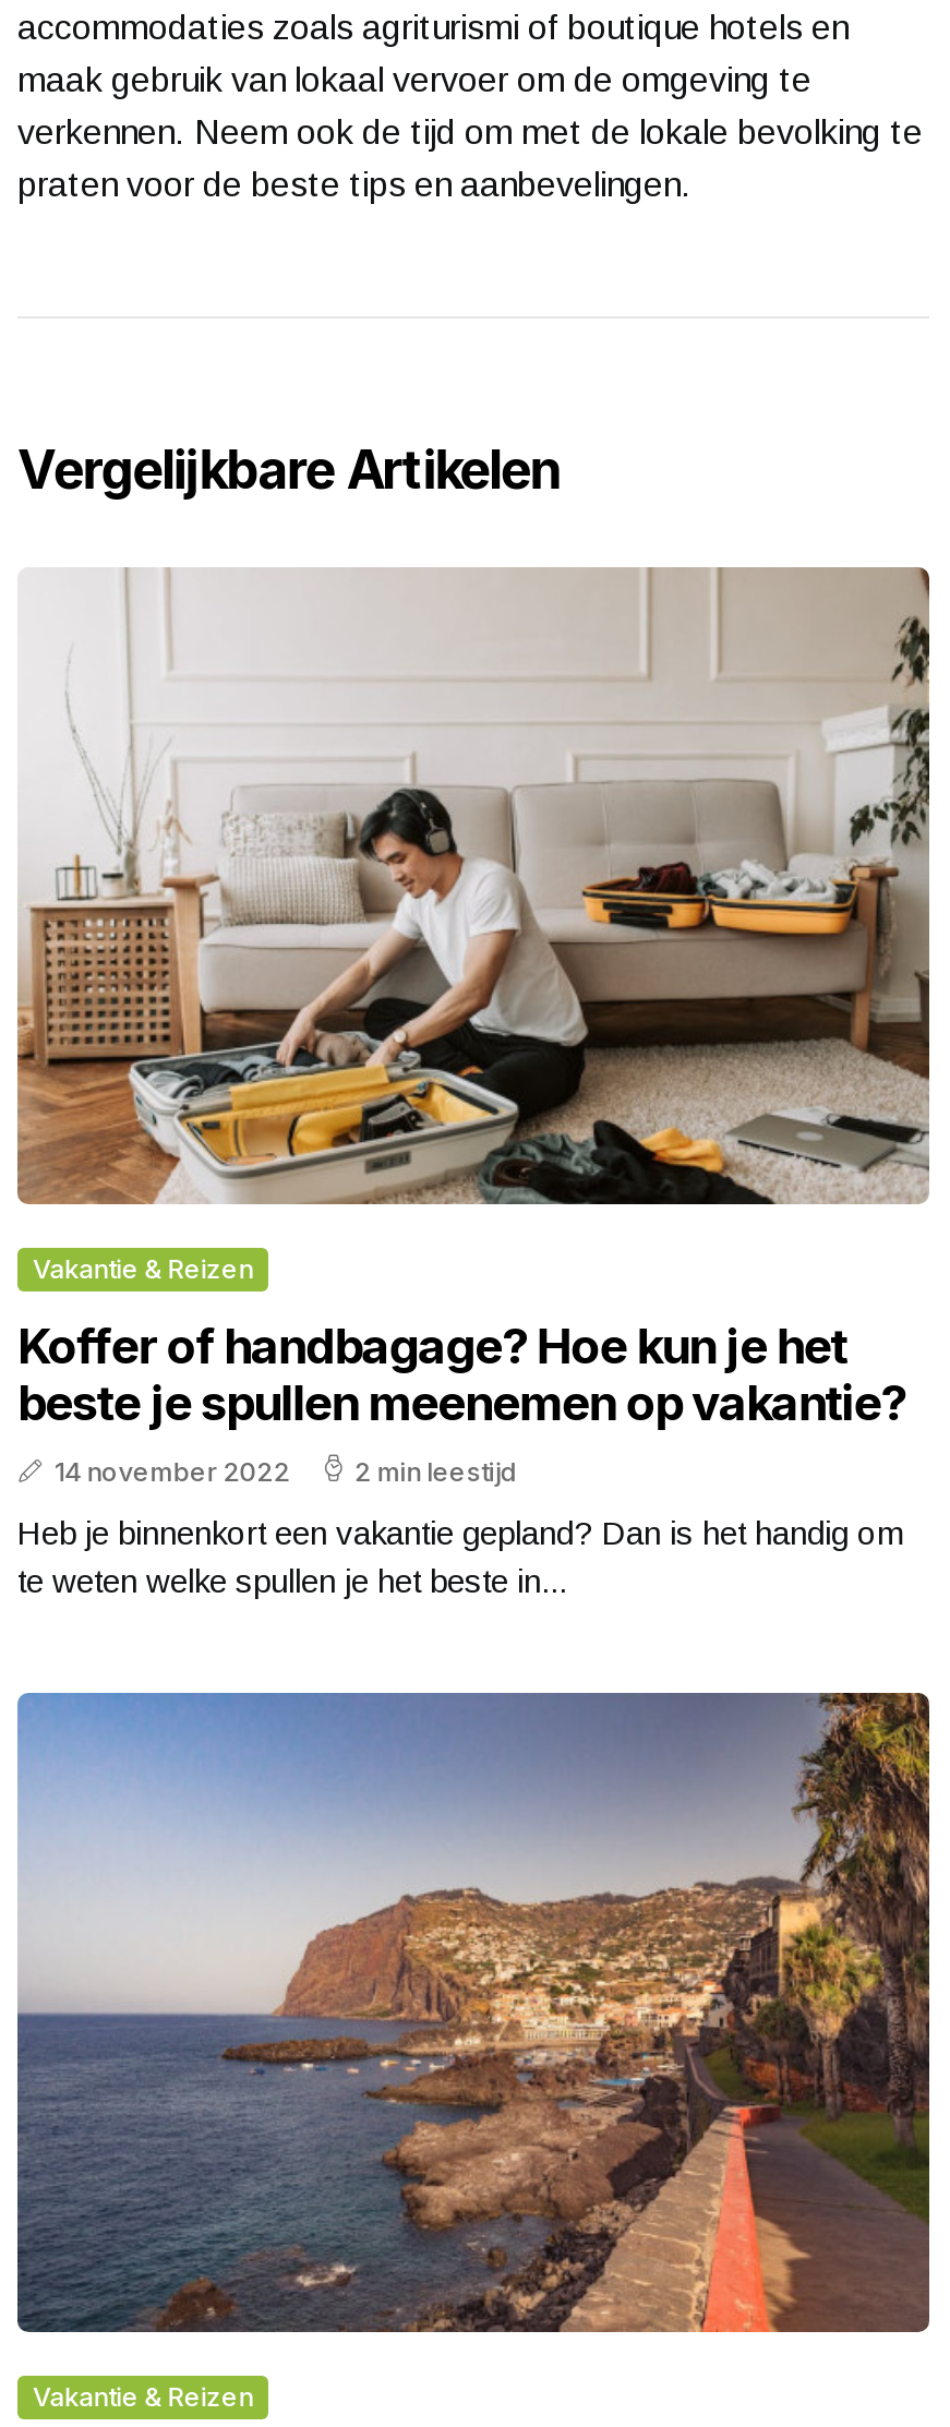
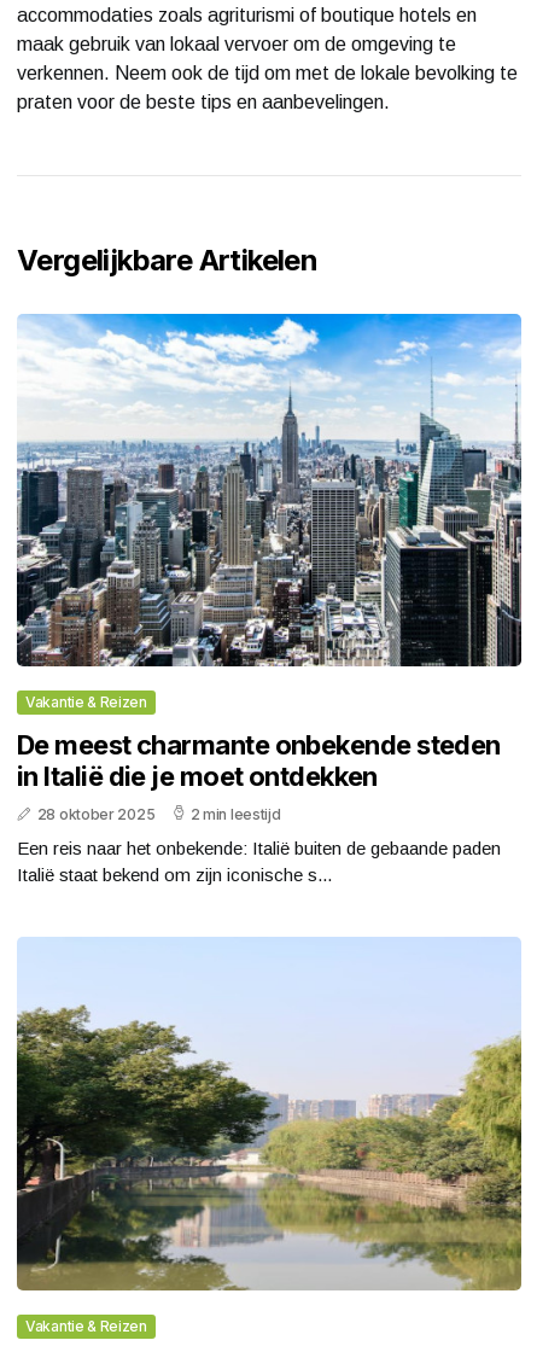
- [image]
+ [image]

- Koffer of handbagage? Hoe kun je het
- beste je spullen meenemen op vakantie?
- 14 november 2022
+ De meest charmante onbekende steden
+ in Italië die je moet ontdekken
+ 28 oktober 2025

- Heb je binnenkort een vakantie gepland? Dan is het handig om
- te weten welke spullen je het beste in...
+ Een reis naar het onbekende: Italië buiten de gebaande paden
+ Italië staat bekend om zijn iconische s...

- [image]
+ [image]
